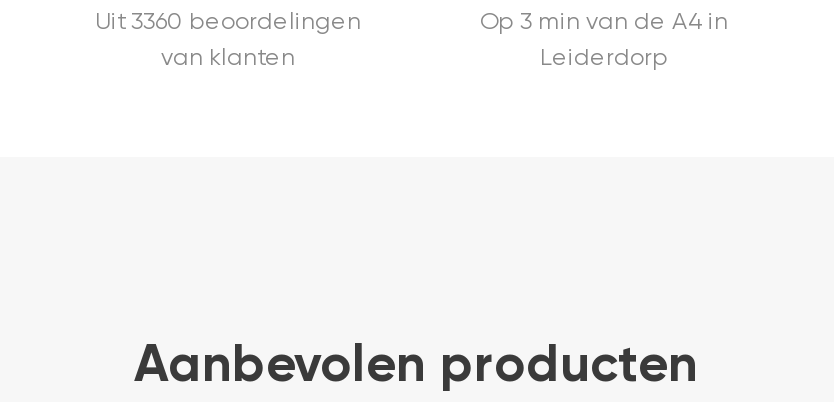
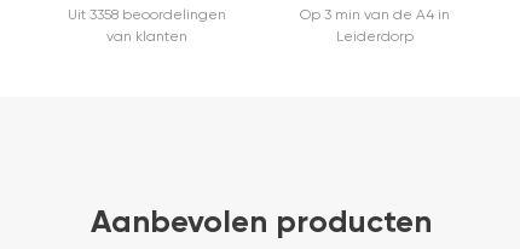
- Uit 3360 beoordelingen
+ Uit 3358 beoordelingen
